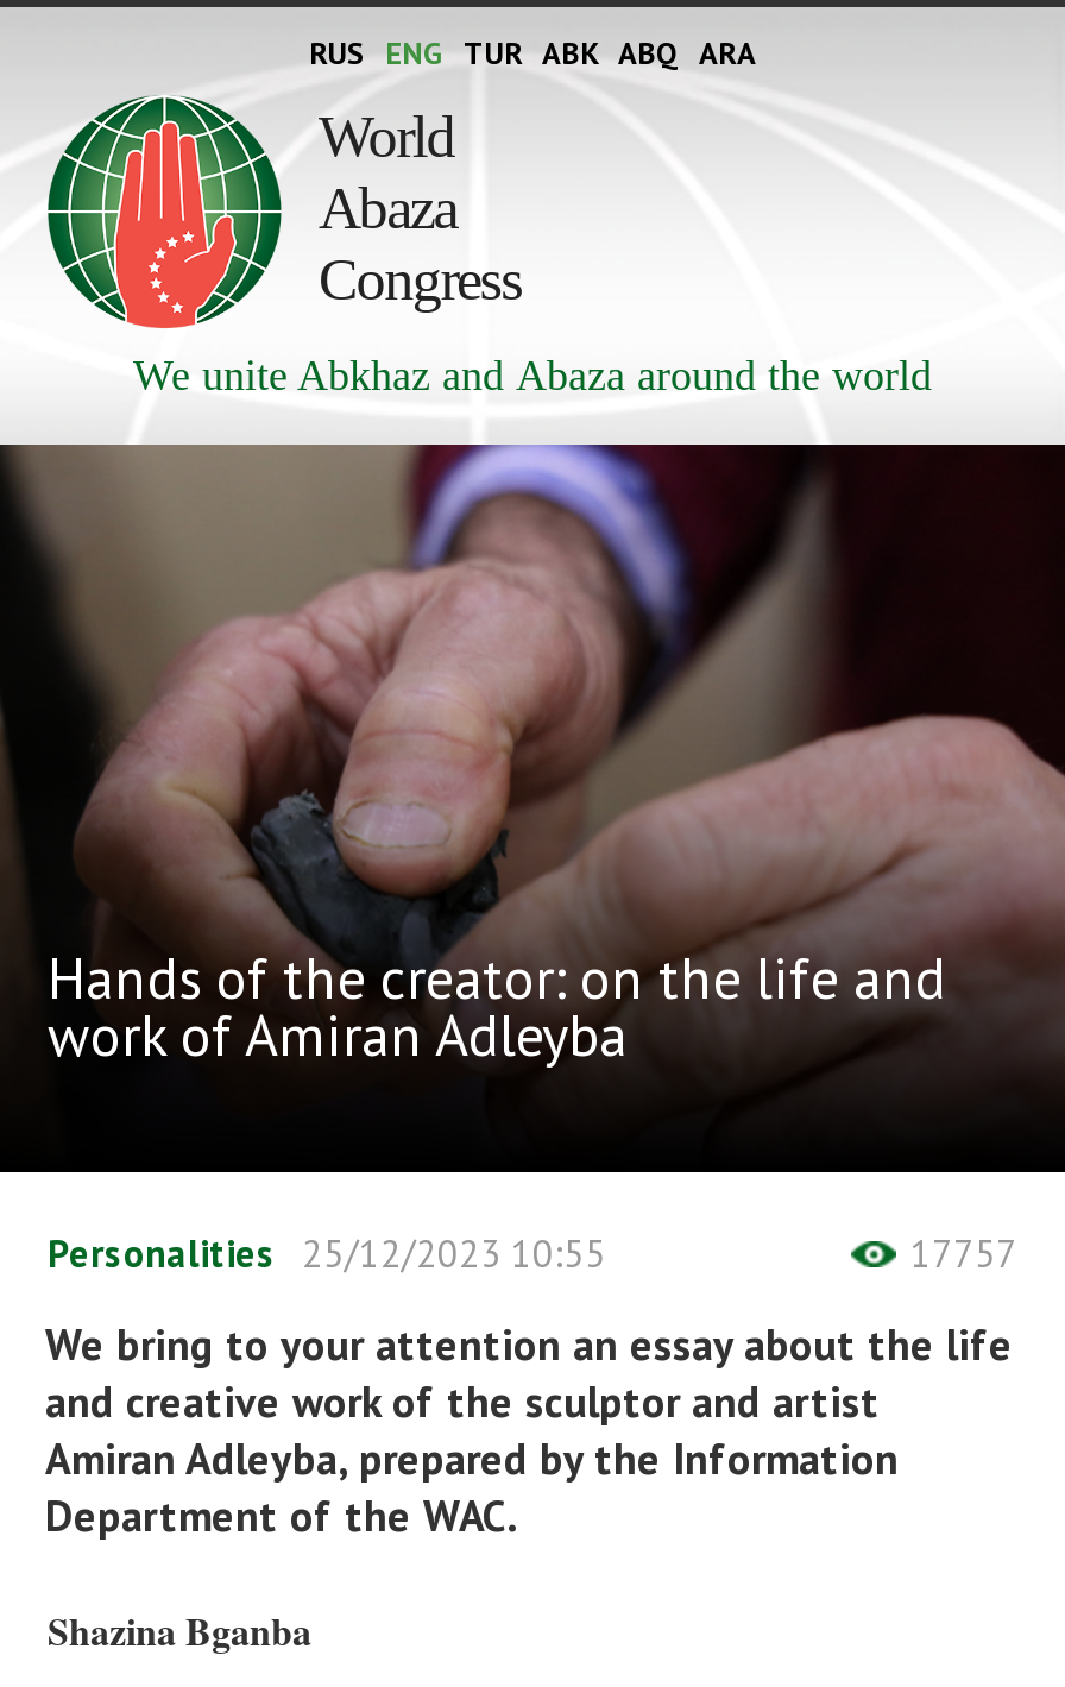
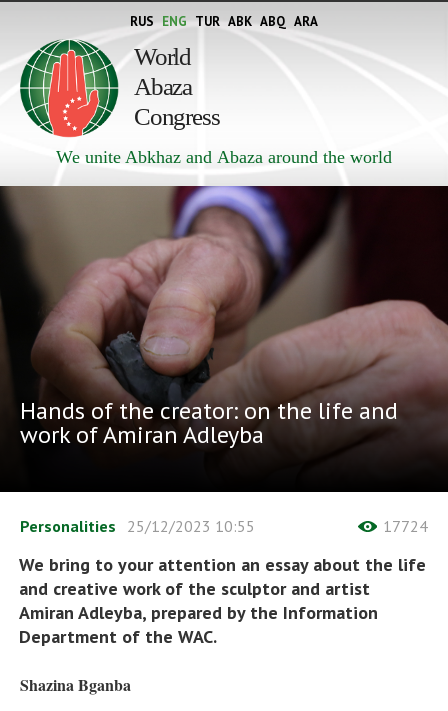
- 17757
+ 17724
